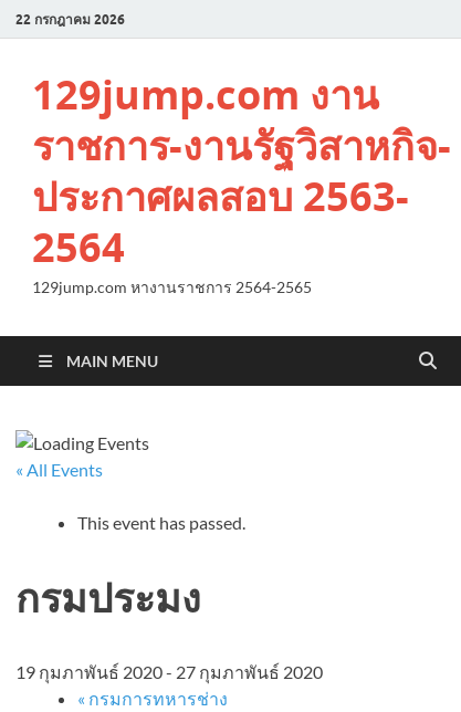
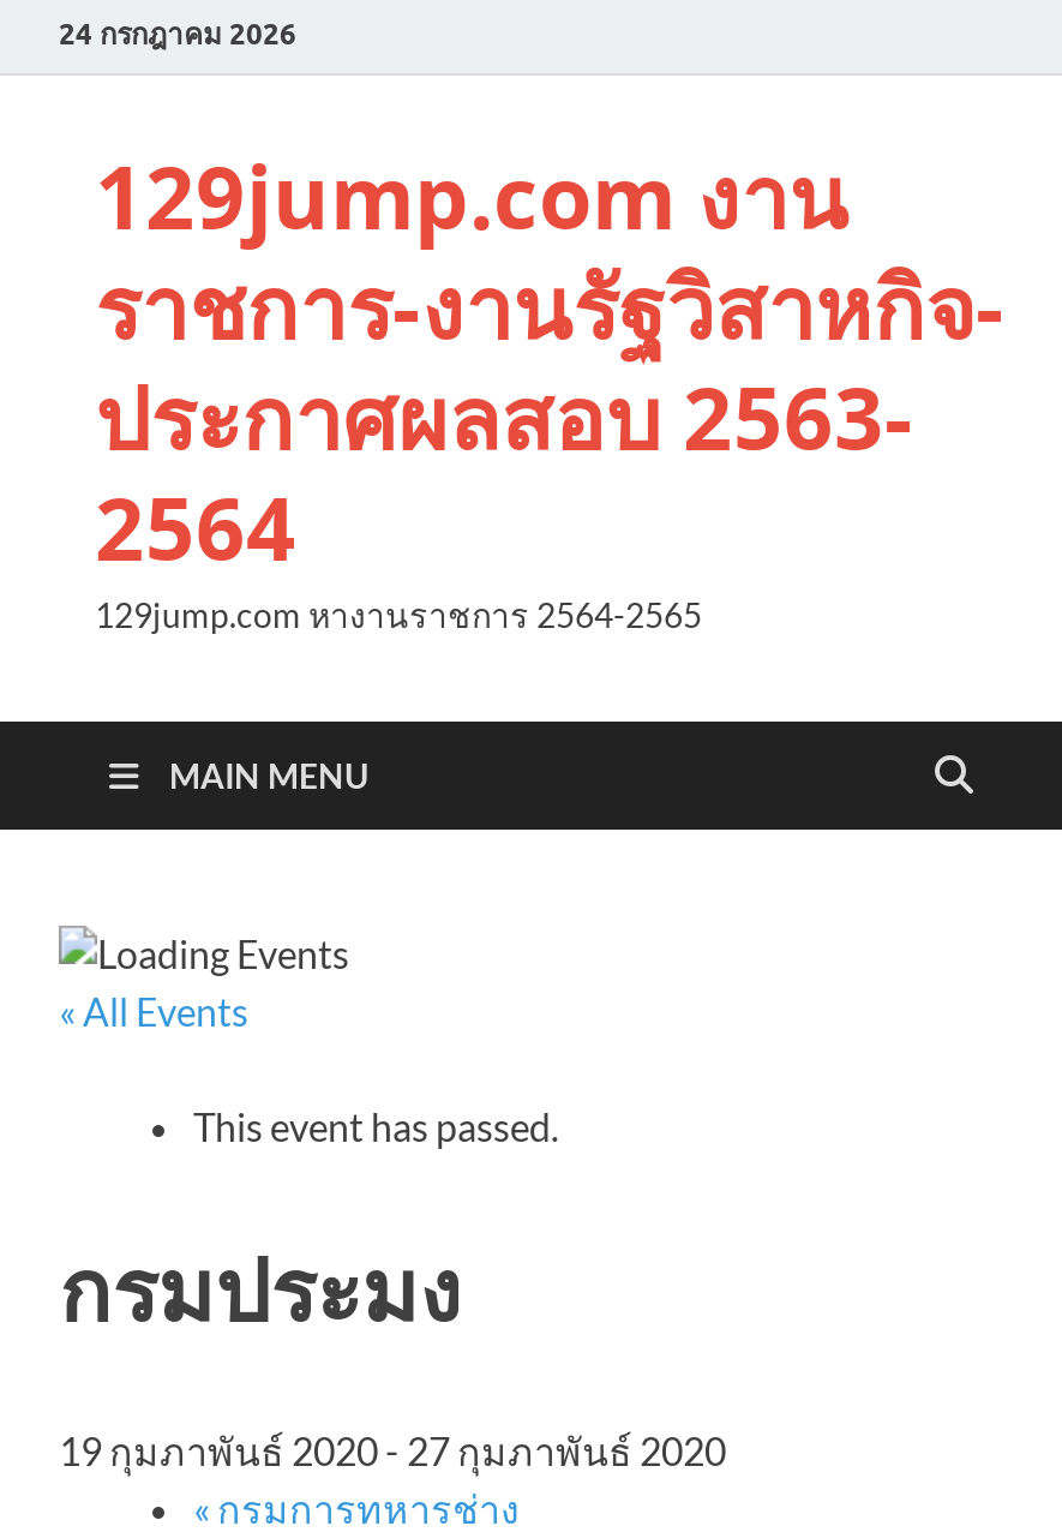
- 22 กรกฎาคม 2026
+ 24 กรกฎาคม 2026
